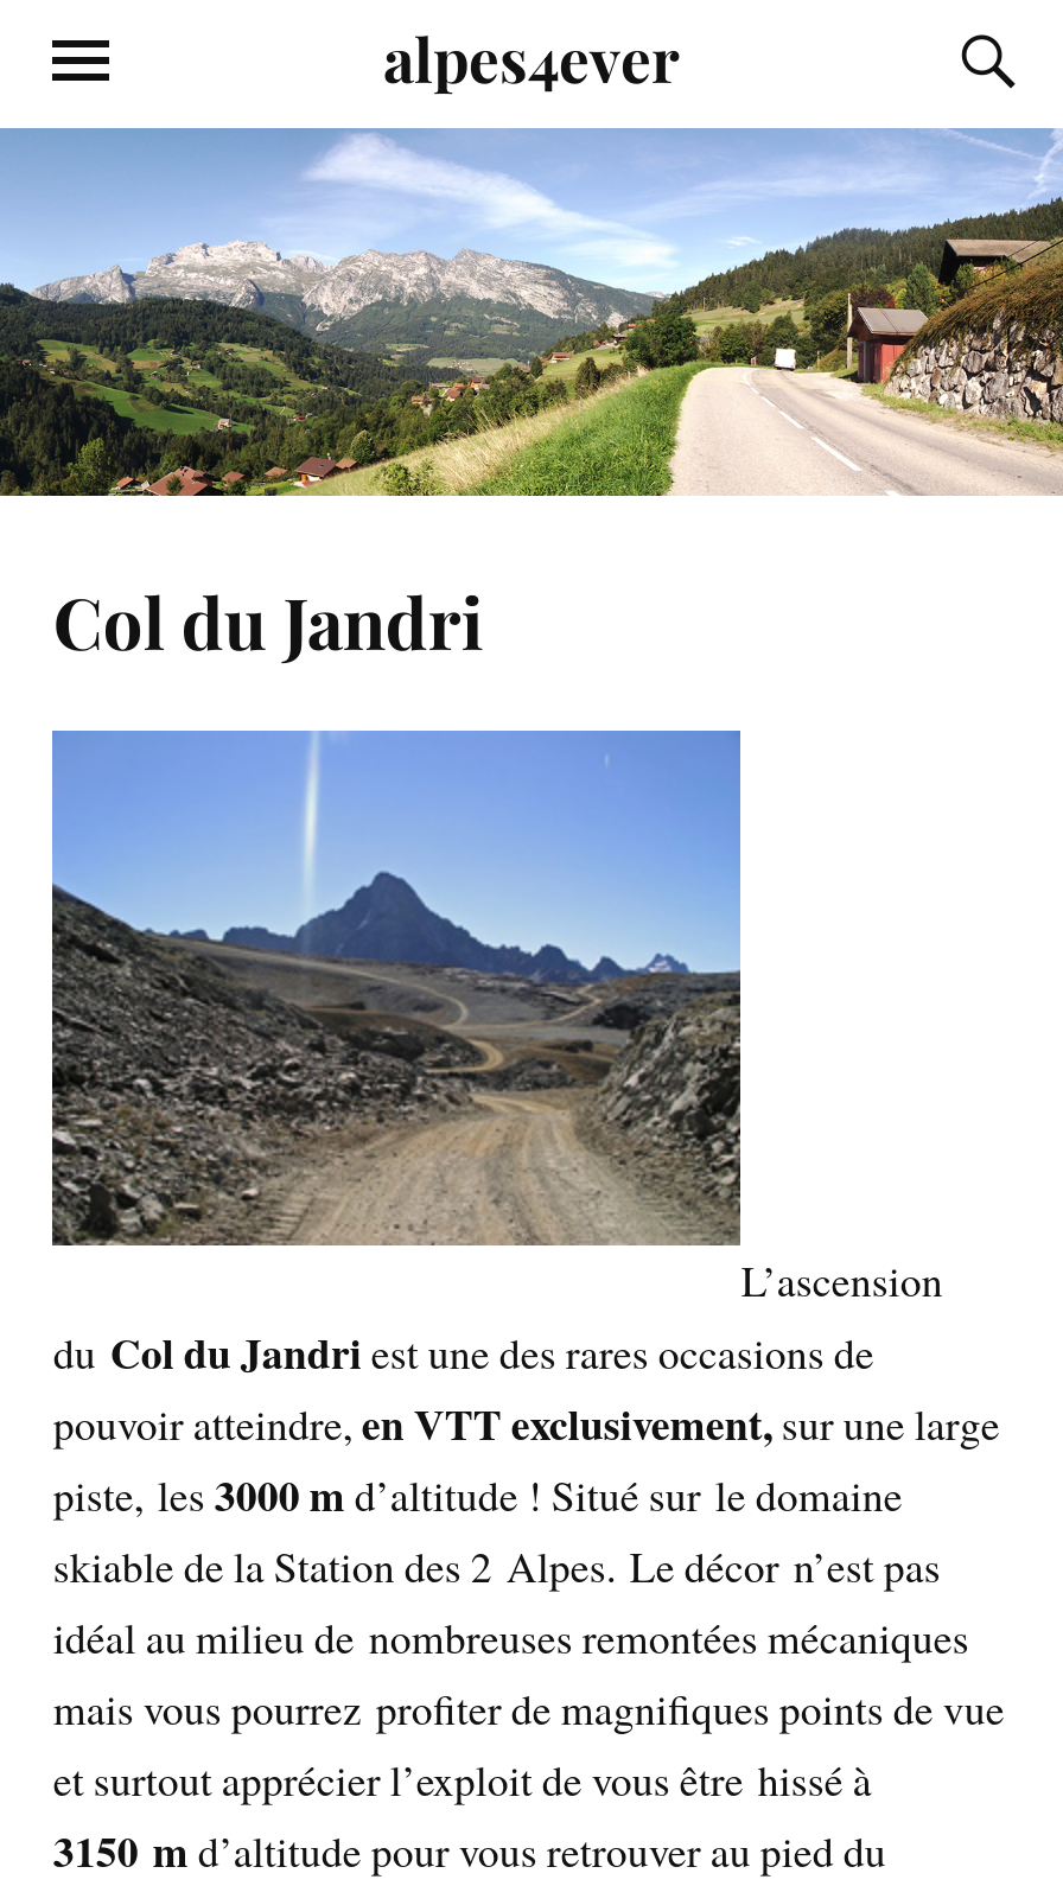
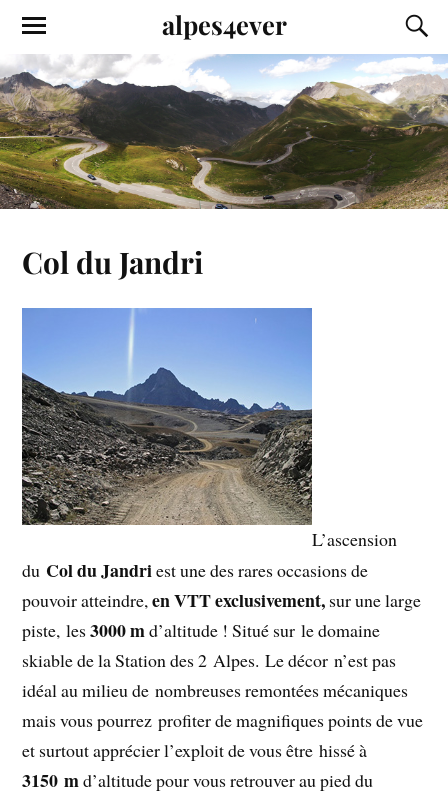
- [image]
+ [image]
